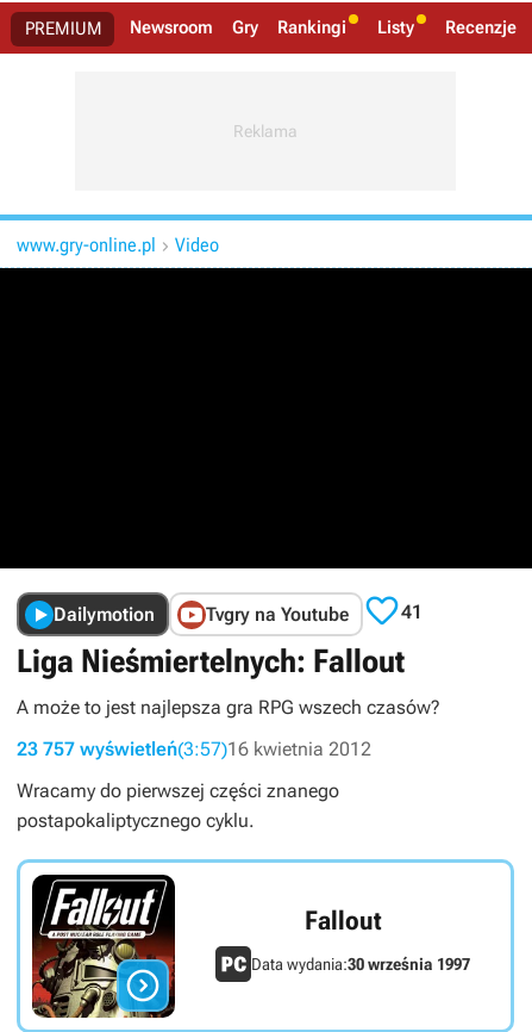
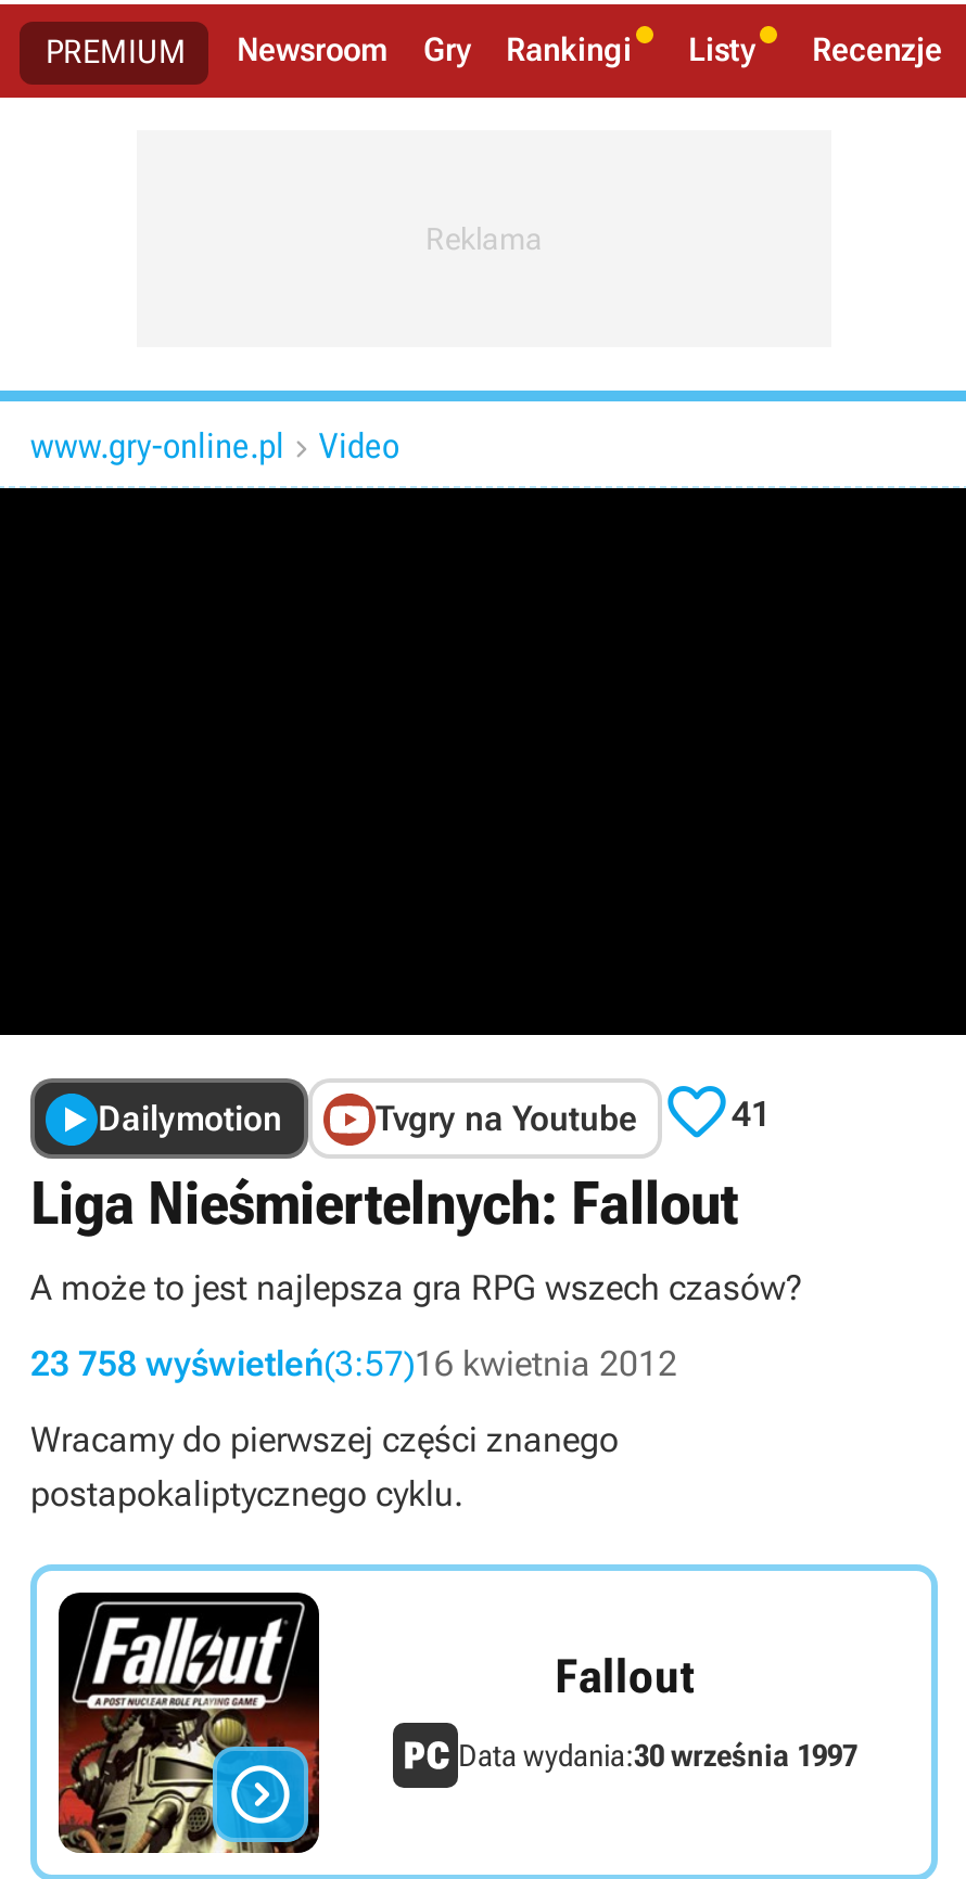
- 23 757 wyświetleń(3:57)16 kwietnia 2012
+ 23 758 wyświetleń(3:57)16 kwietnia 2012
